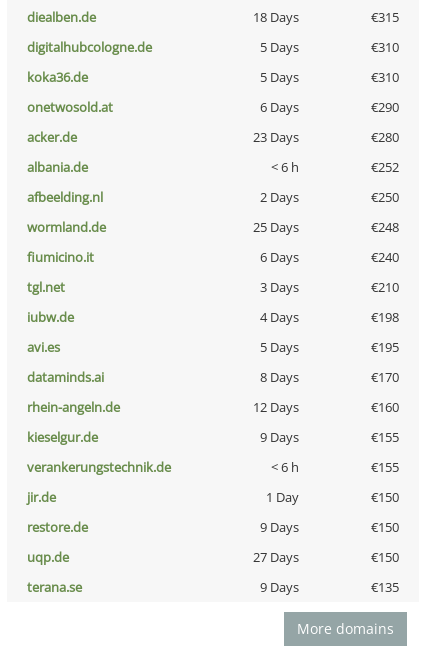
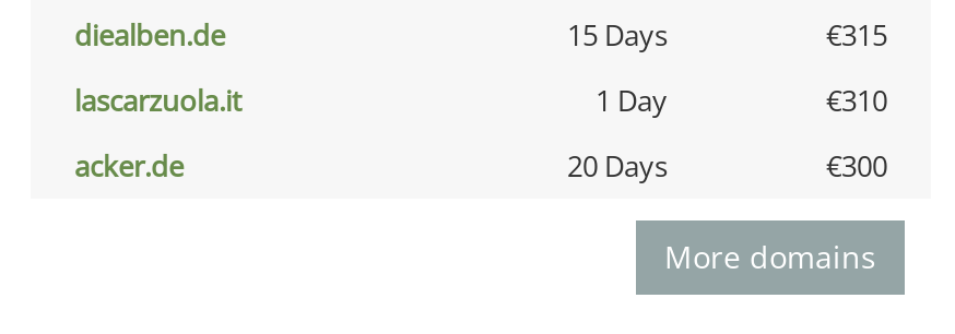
- 18 Days
+ 15 Days

- digitalhubcologne.de
- 5 Days
+ lascarzuola.it
+ 1 Day

- koka36.de
- 5 Days
- €310
- onetwosold.at
- 6 Days
- €290

- 23 Days
- €280
- albania.de
- < 6 h
- €252
- afbeelding.nl
- 2 Days
- €250
- wormland.de
- 25 Days
- €248
- fiumicino.it
- 6 Days
- €240
- tgl.net
- 3 Days
- €210
- iubw.de
- 4 Days
- €198
- avi.es
- 5 Days
- €195
- dataminds.ai
- 8 Days
- €170
- rhein-angeln.de
- 12 Days
- €160
- kieselgur.de
- 9 Days
- €155
- verankerungstechnik.de
- < 6 h
- €155
- jir.de
- 1 Day
- €150
- restore.de
- 9 Days
- €150
- uqp.de
- 27 Days
- €150
- terana.se
- 9 Days
- €135
+ 20 Days
+ €300
